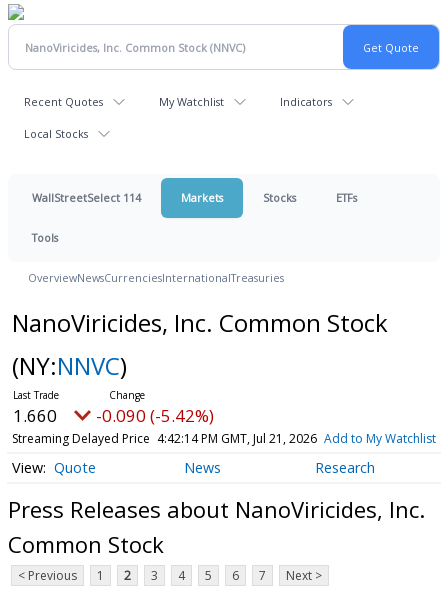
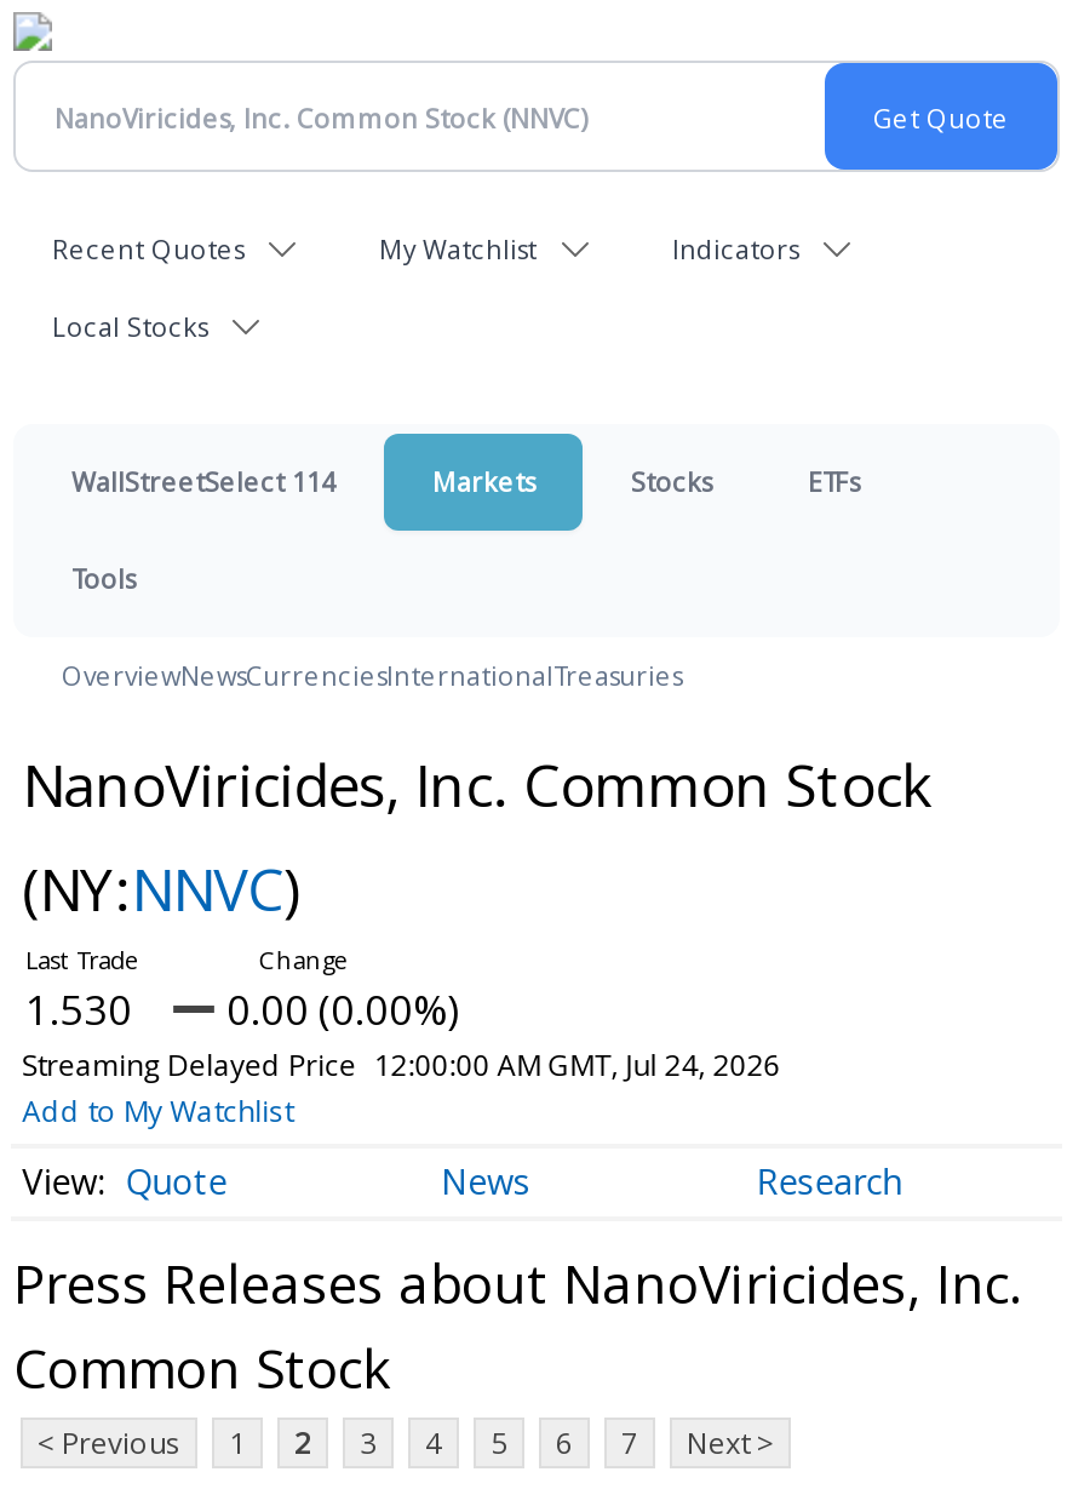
- 1.660
- -0.090 (-5.42%)
- Streaming Delayed Price 4:42:14 PM GMT, Jul 21, 2026 Add to My Watchlist
+ 1.530
+ 0.00 (0.00%)
+ Streaming Delayed Price 12:00:00 AM GMT, Jul 24, 2026
+ Add to My Watchlist
